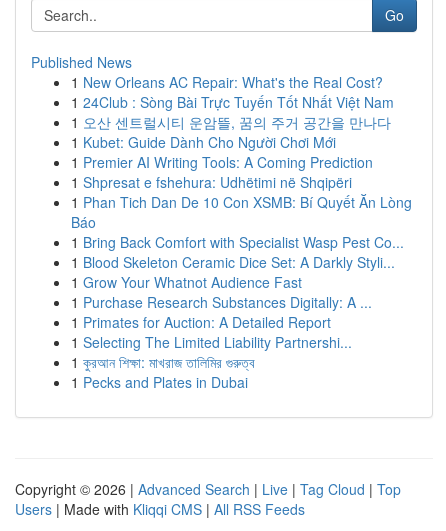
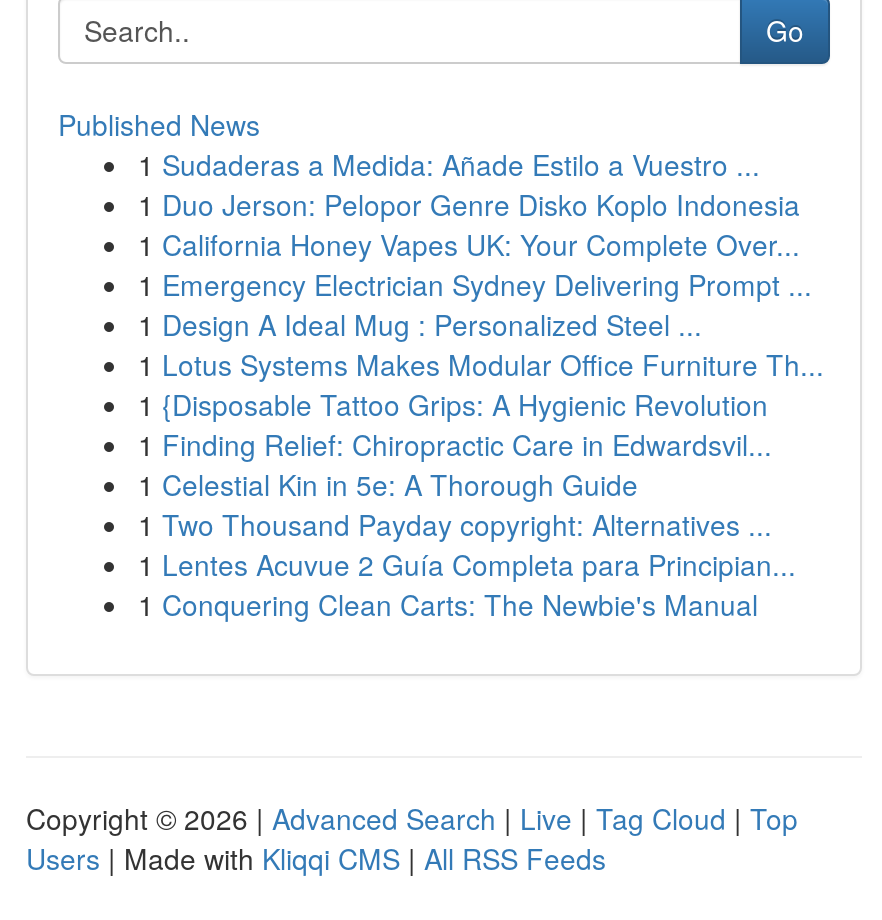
- 1 New Orleans AC Repair: What's the Real Cost?
- 1 24Club : Sòng Bài Trực Tuyến Tốt Nhất Việt Nam
- 1 오산 센트럴시티 운암뜰, 꿈의 주거 공간을 만나다
- 1 Kubet: Guide Dành Cho Người Chơi Mới
- 1 Premier AI Writing Tools: A Coming Prediction
- 1 Shpresat e fshehura: Udhëtimi në Shqipëri
- 1 Phan Tich Dan De 10 Con XSMB: Bí Quyết Ăn Lòng
- Báo
- 1 Bring Back Comfort with Specialist Wasp Pest Co...
- 1 Blood Skeleton Ceramic Dice Set: A Darkly Styli...
- 1 Grow Your Whatnot Audience Fast
- 1 Purchase Research Substances Digitally: A ...
- 1 Primates for Auction: A Detailed Report
- 1 Selecting The Limited Liability Partnershi...
- 1 কুরআন শিক্ষা: মাখরাজ তালিমির গুরুত্ব
- 1 Pecks and Plates in Dubai
+ 1 Sudaderas a Medida: Añade Estilo a Vuestro ...
+ 1 Duo Jerson: Pelopor Genre Disko Koplo Indonesia
+ 1 California Honey Vapes UK: Your Complete Over...
+ 1 Emergency Electrician Sydney Delivering Prompt ...
+ 1 Design A Ideal Mug : Personalized Steel ...
+ 1 Lotus Systems Makes Modular Office Furniture Th...
+ 1 {Disposable Tattoo Grips: A Hygienic Revolution
+ 1 Finding Relief: Chiropractic Care in Edwardsvil...
+ 1 Celestial Kin in 5e: A Thorough Guide
+ 1 Two Thousand Payday copyright: Alternatives ...
+ 1 Lentes Acuvue 2 Guía Completa para Principian...
+ 1 Conquering Clean Carts: The Newbie's Manual
